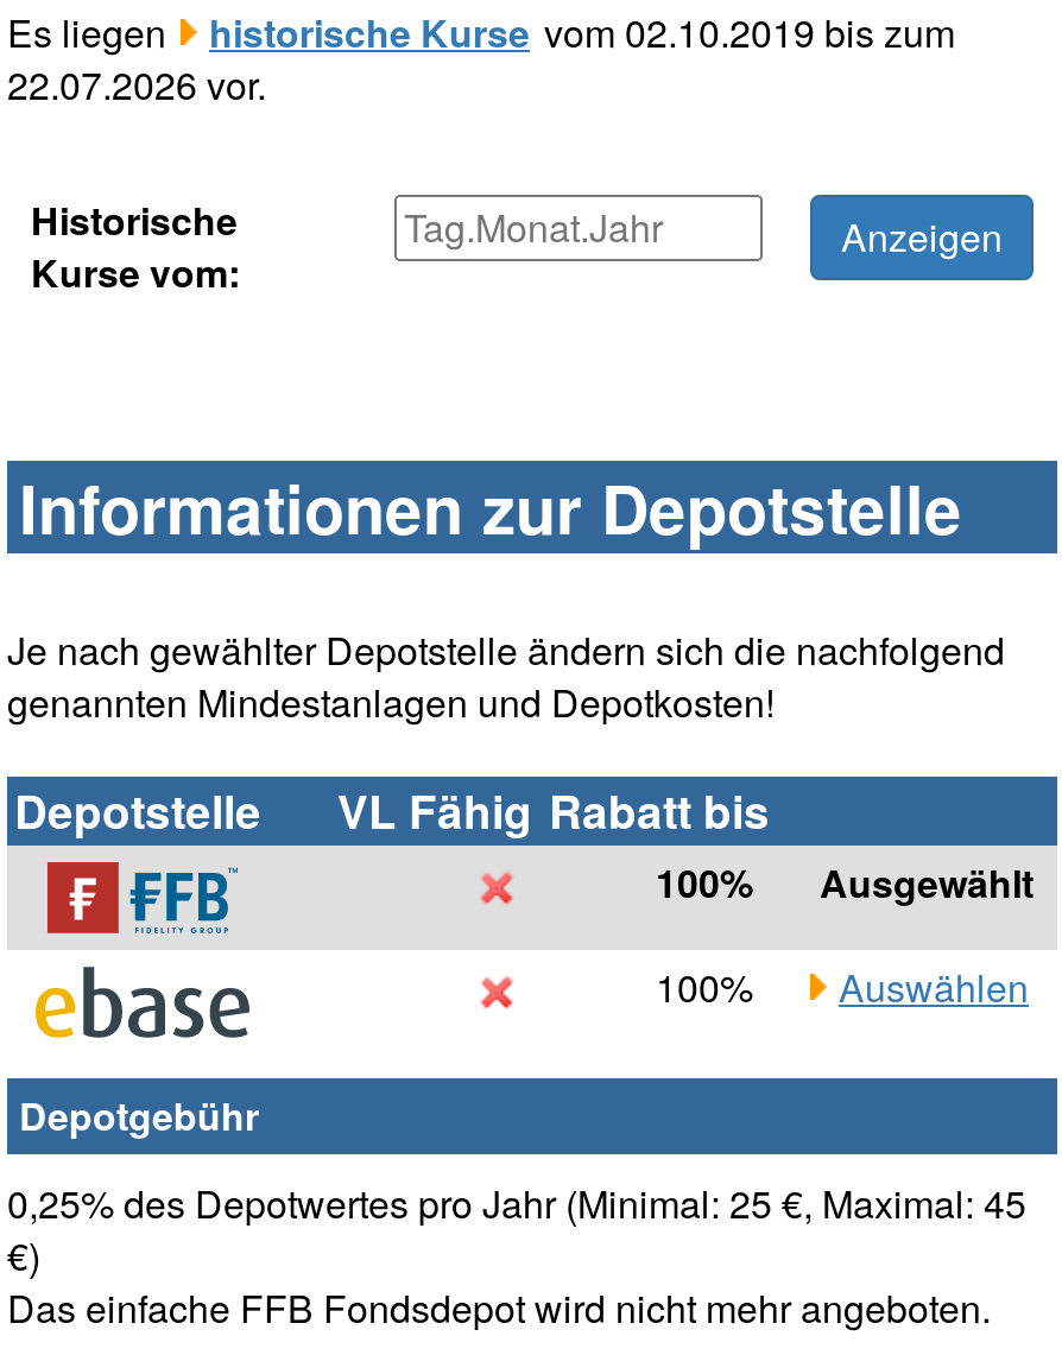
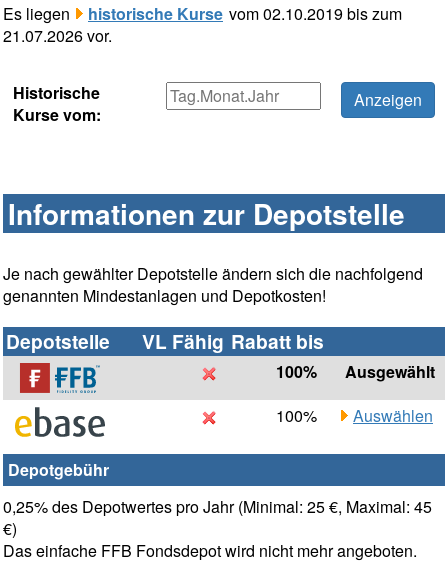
- 22.07.2026 vor.
+ 21.07.2026 vor.
